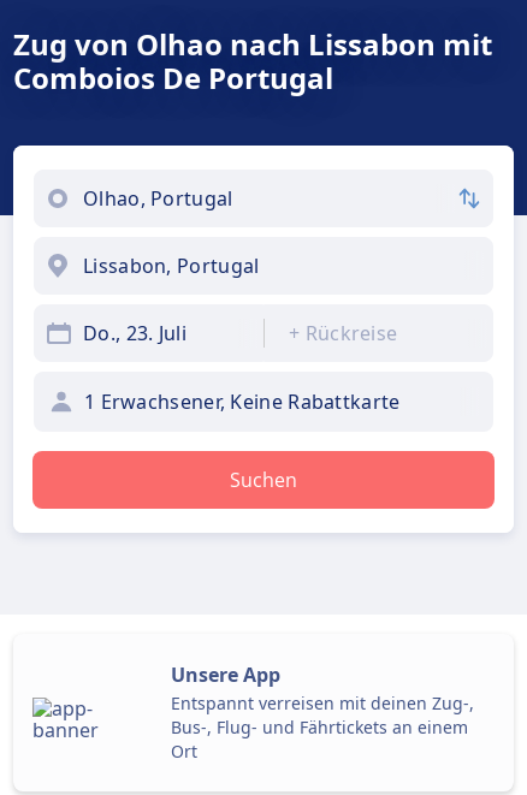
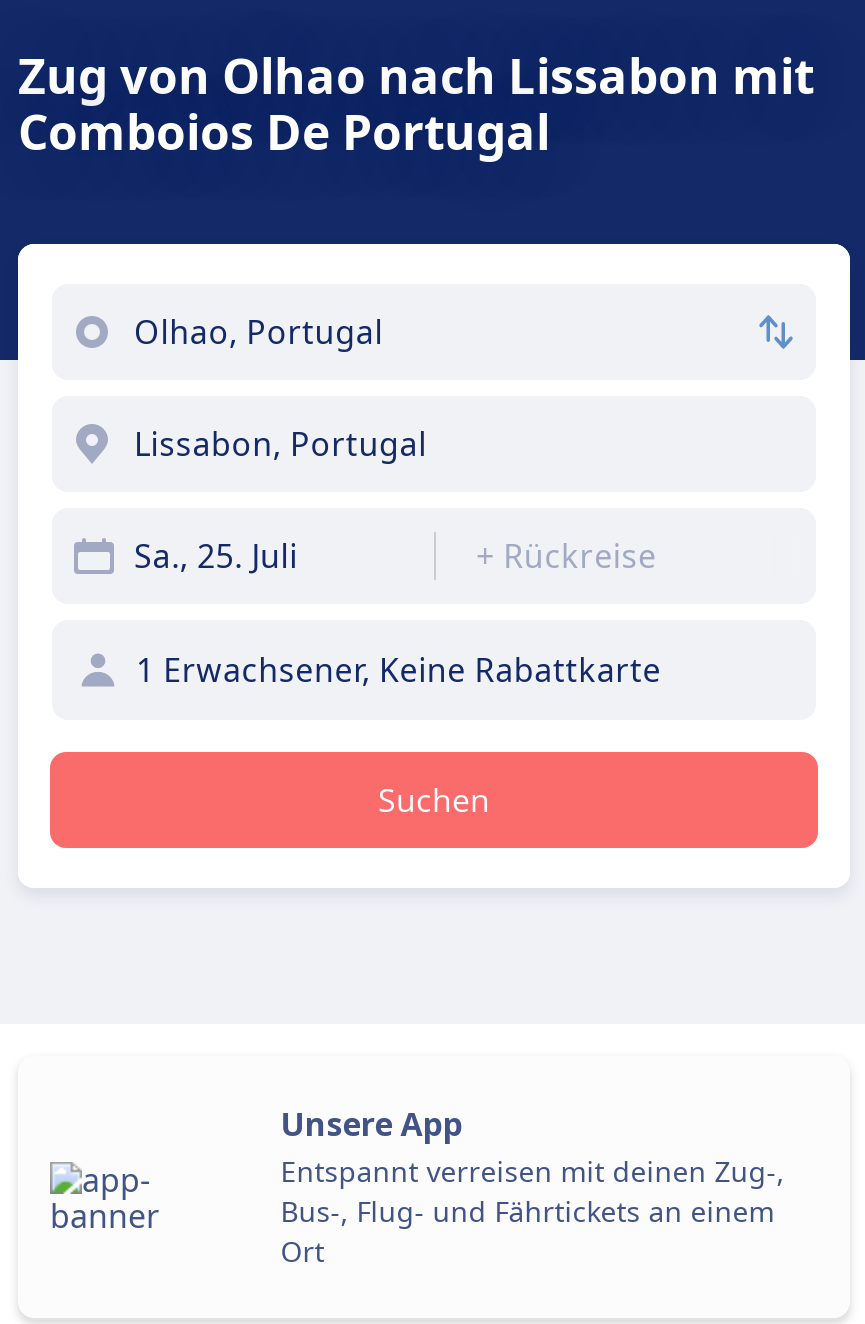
- Do., 23. Juli
+ Sa., 25. Juli
